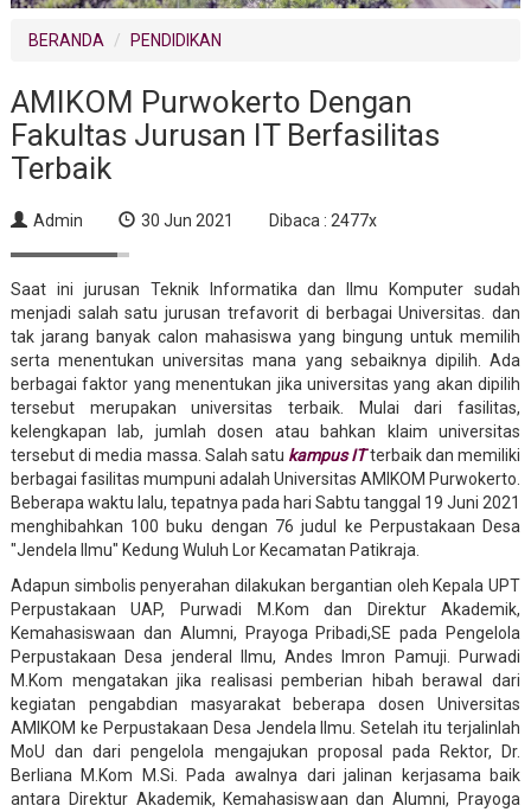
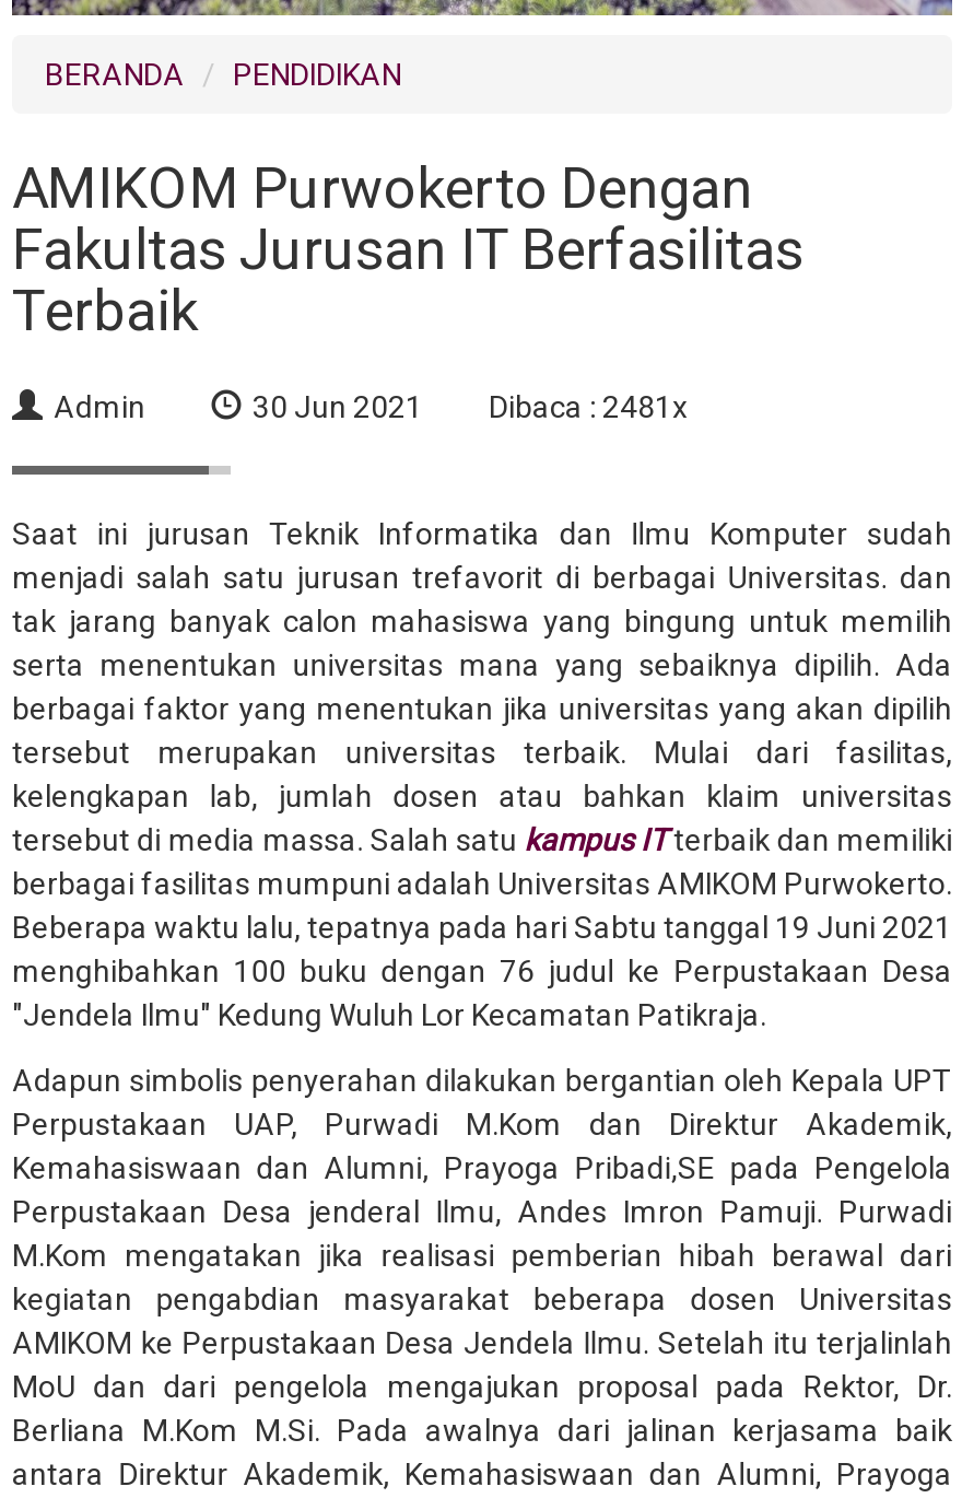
- 30 Jun 2021 Dibaca : 2477x
+ 30 Jun 2021 Dibaca : 2481x
